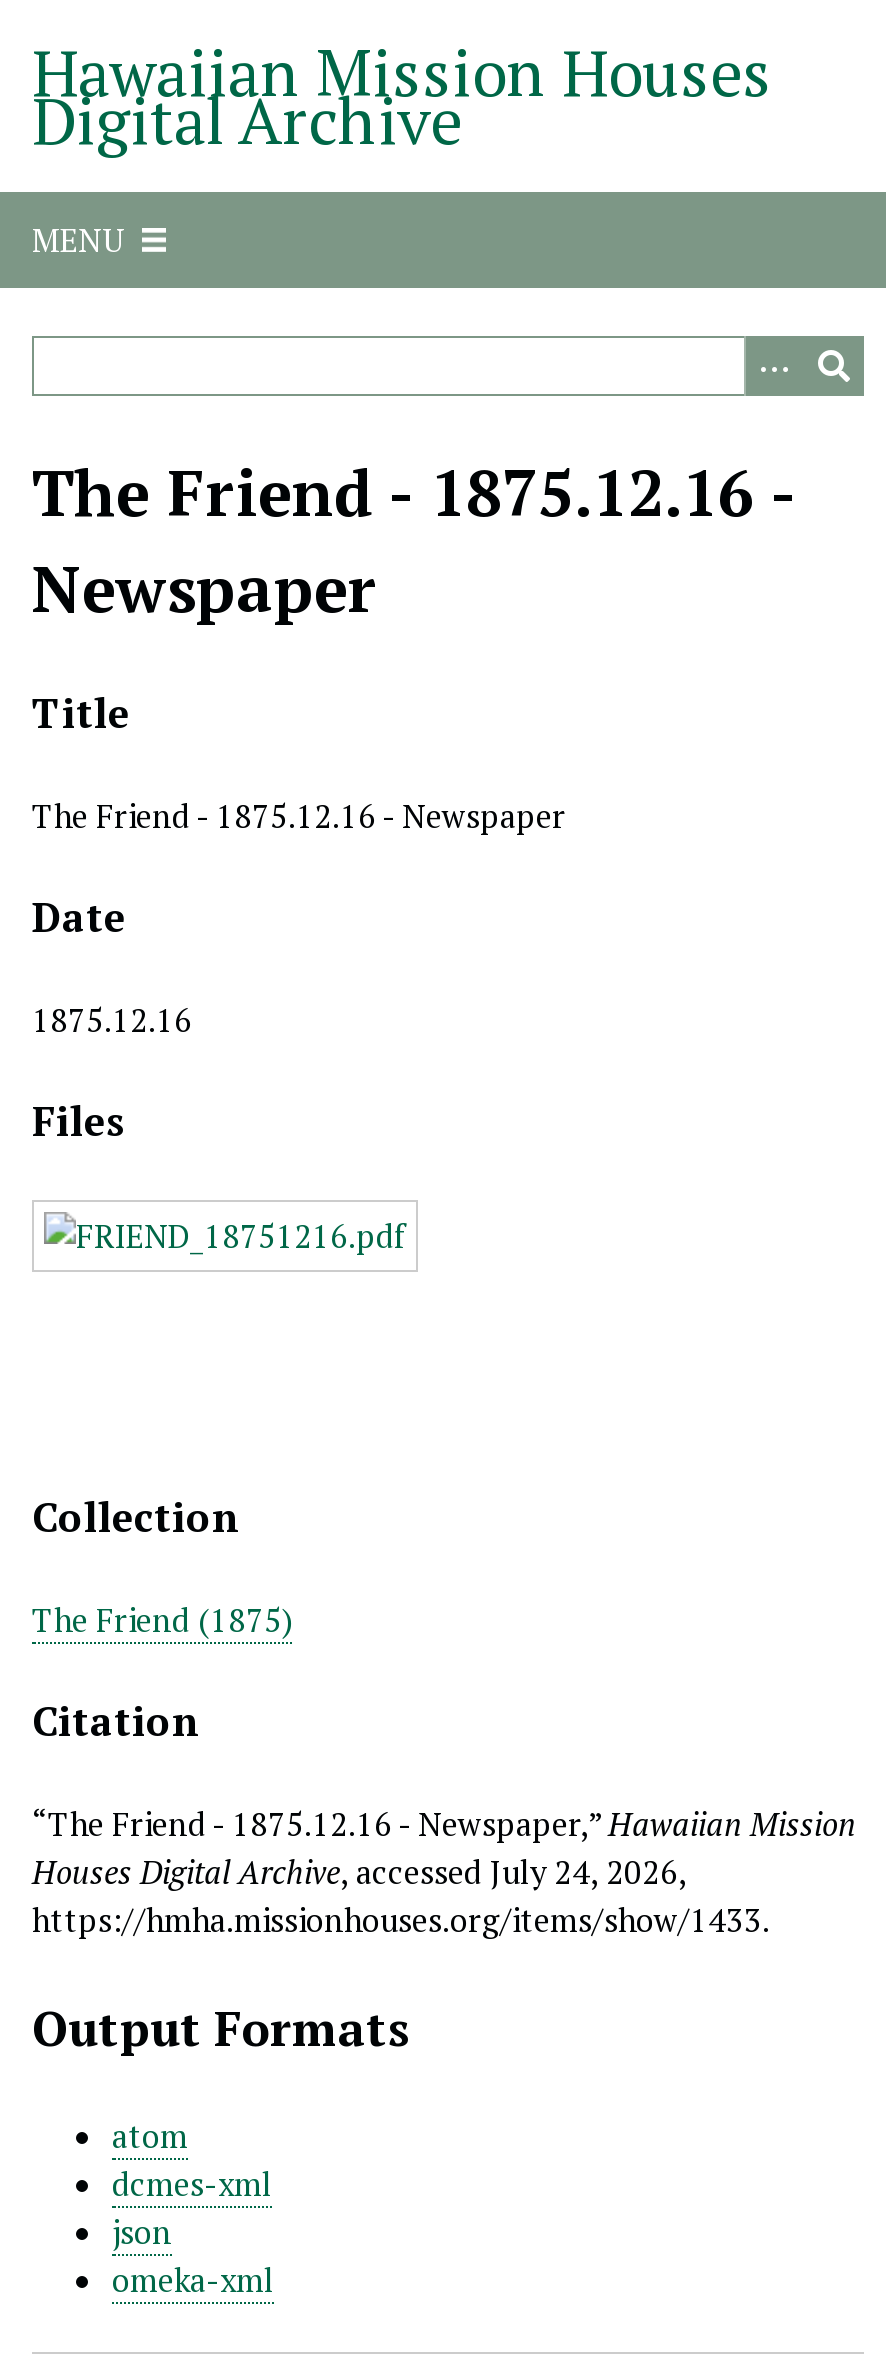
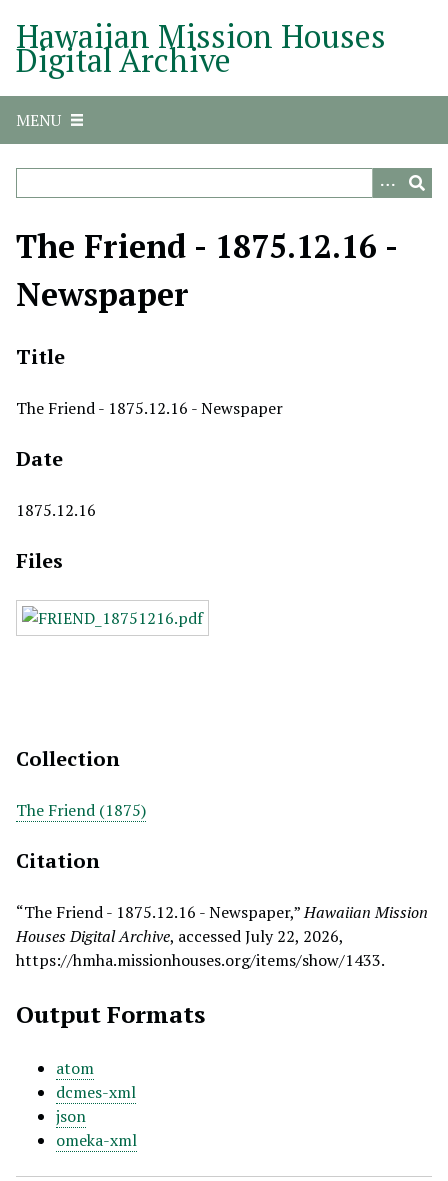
- Houses Digital Archive, accessed July 24, 2026,
+ Houses Digital Archive, accessed July 22, 2026,
